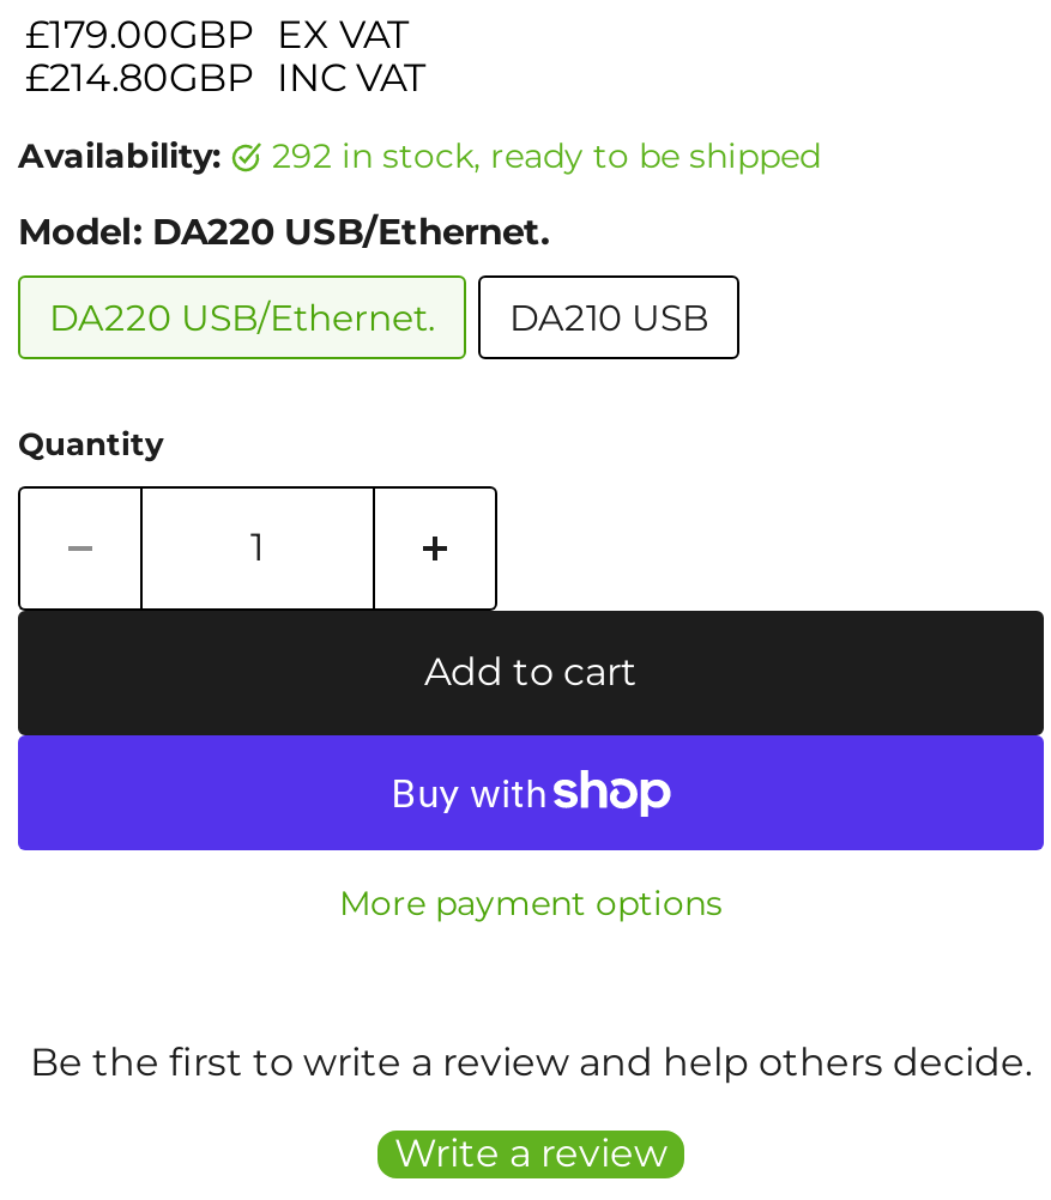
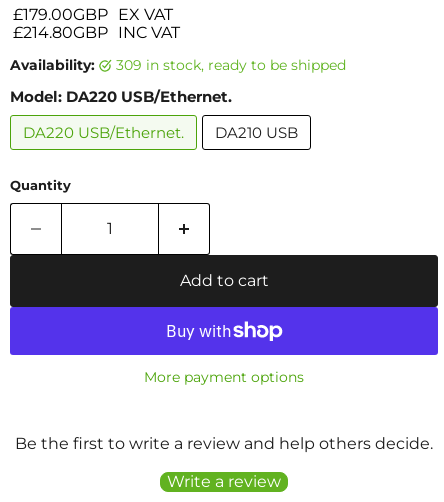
- 292 in stock, ready to be shipped
+ 309 in stock, ready to be shipped
